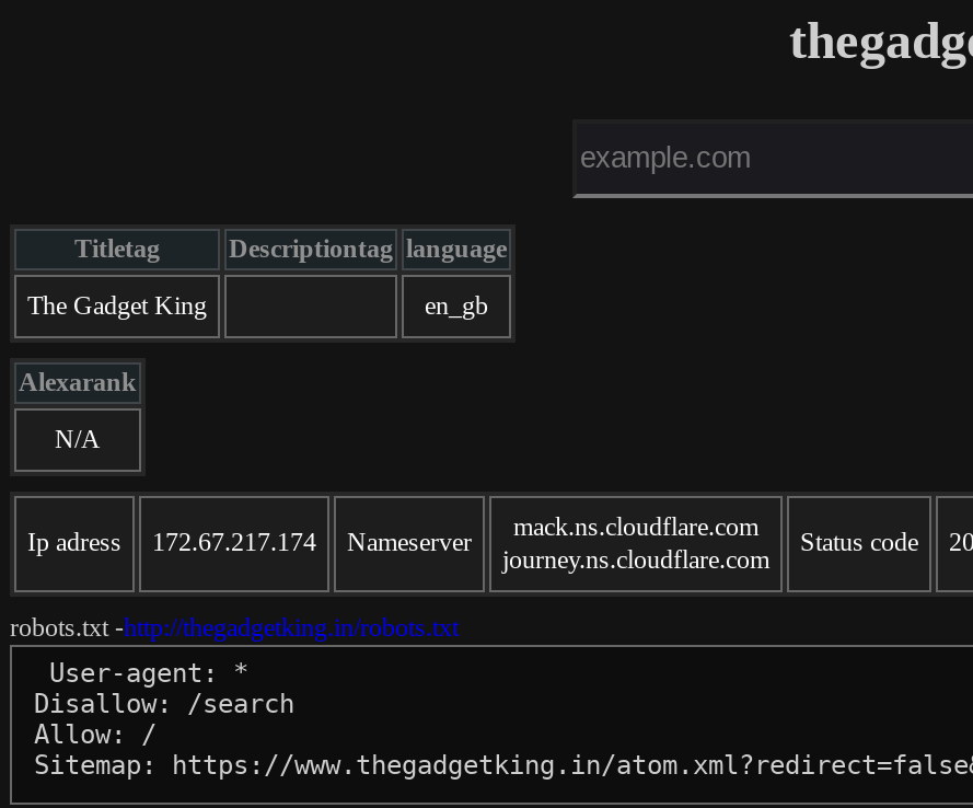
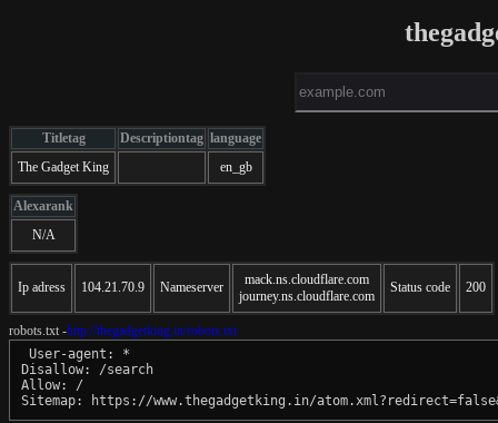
- 172.67.217.174
+ 104.21.70.9
